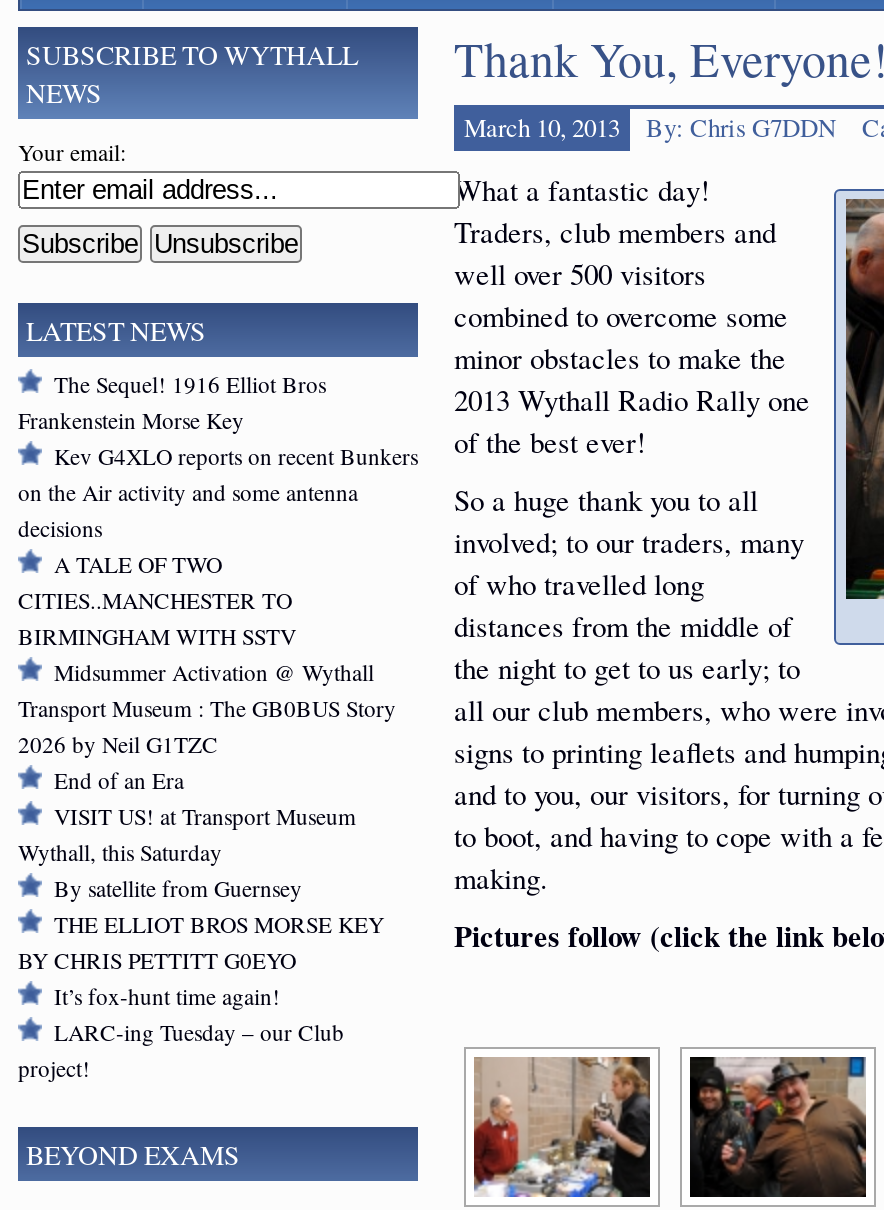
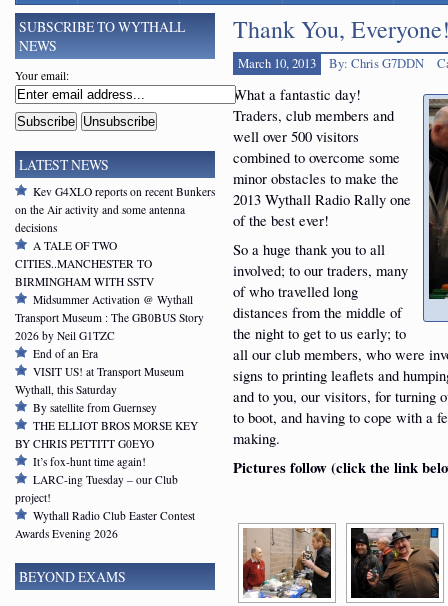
- The Sequel! 1916 Elliot Bros
- Frankenstein Morse Key

moved up: Kev G4XLO reports on recent Bunkers | on the Air activity and some antenna | decisions | ... | LARC-ing Tuesday – our Club | project!

+ Wythall Radio Club Easter Contest
+ Awards Evening 2026
